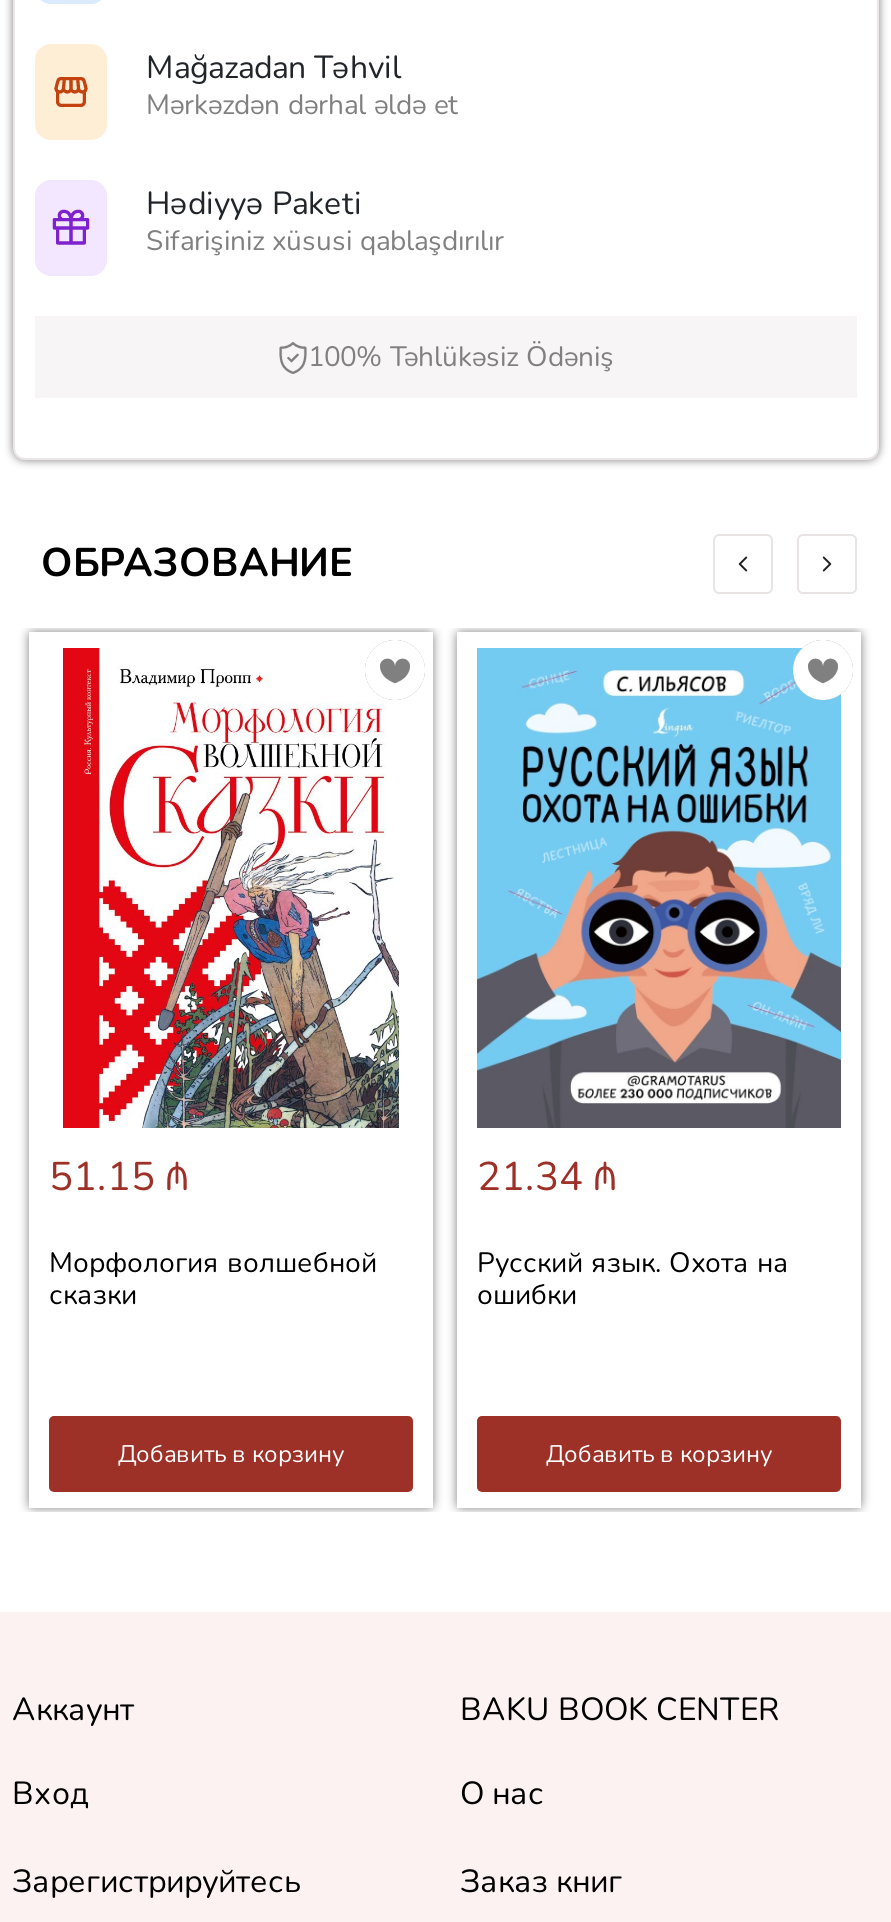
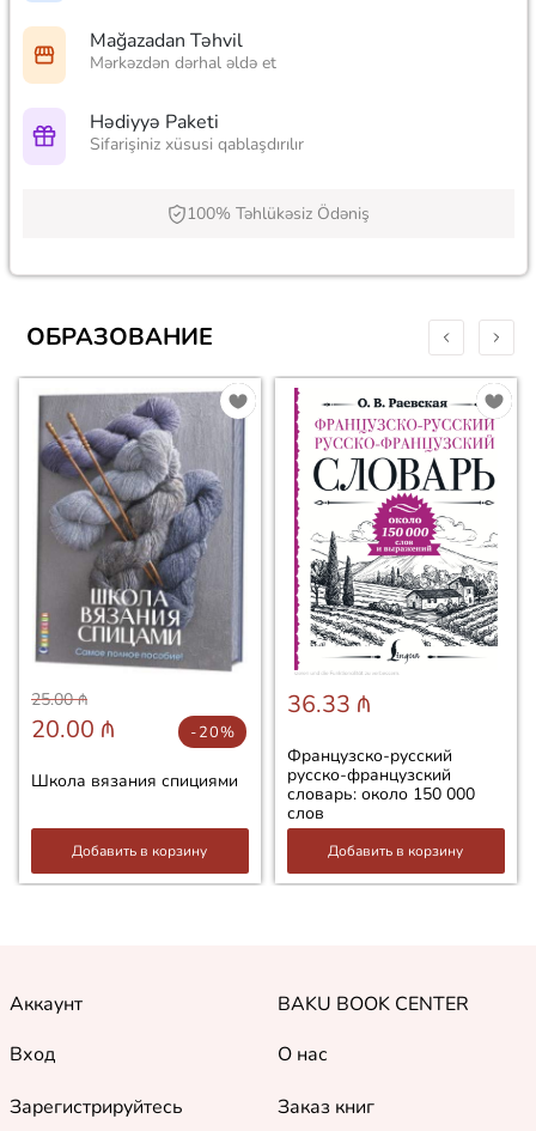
- [image]
- 51.15 ₼
+ [image]
+ 25.00 ₼
+ 20.00 ₼
+ -20%

- [image]
- 21.34 ₼
+ [image]
+ 36.33 ₼

- Морфология волшебной
- сказки
+ Школа вязания спициями

- Русский язык. Охота на
- ошибки
+ Французско-русский
+ русско-французский
+ словарь: около 150 000
+ слов
